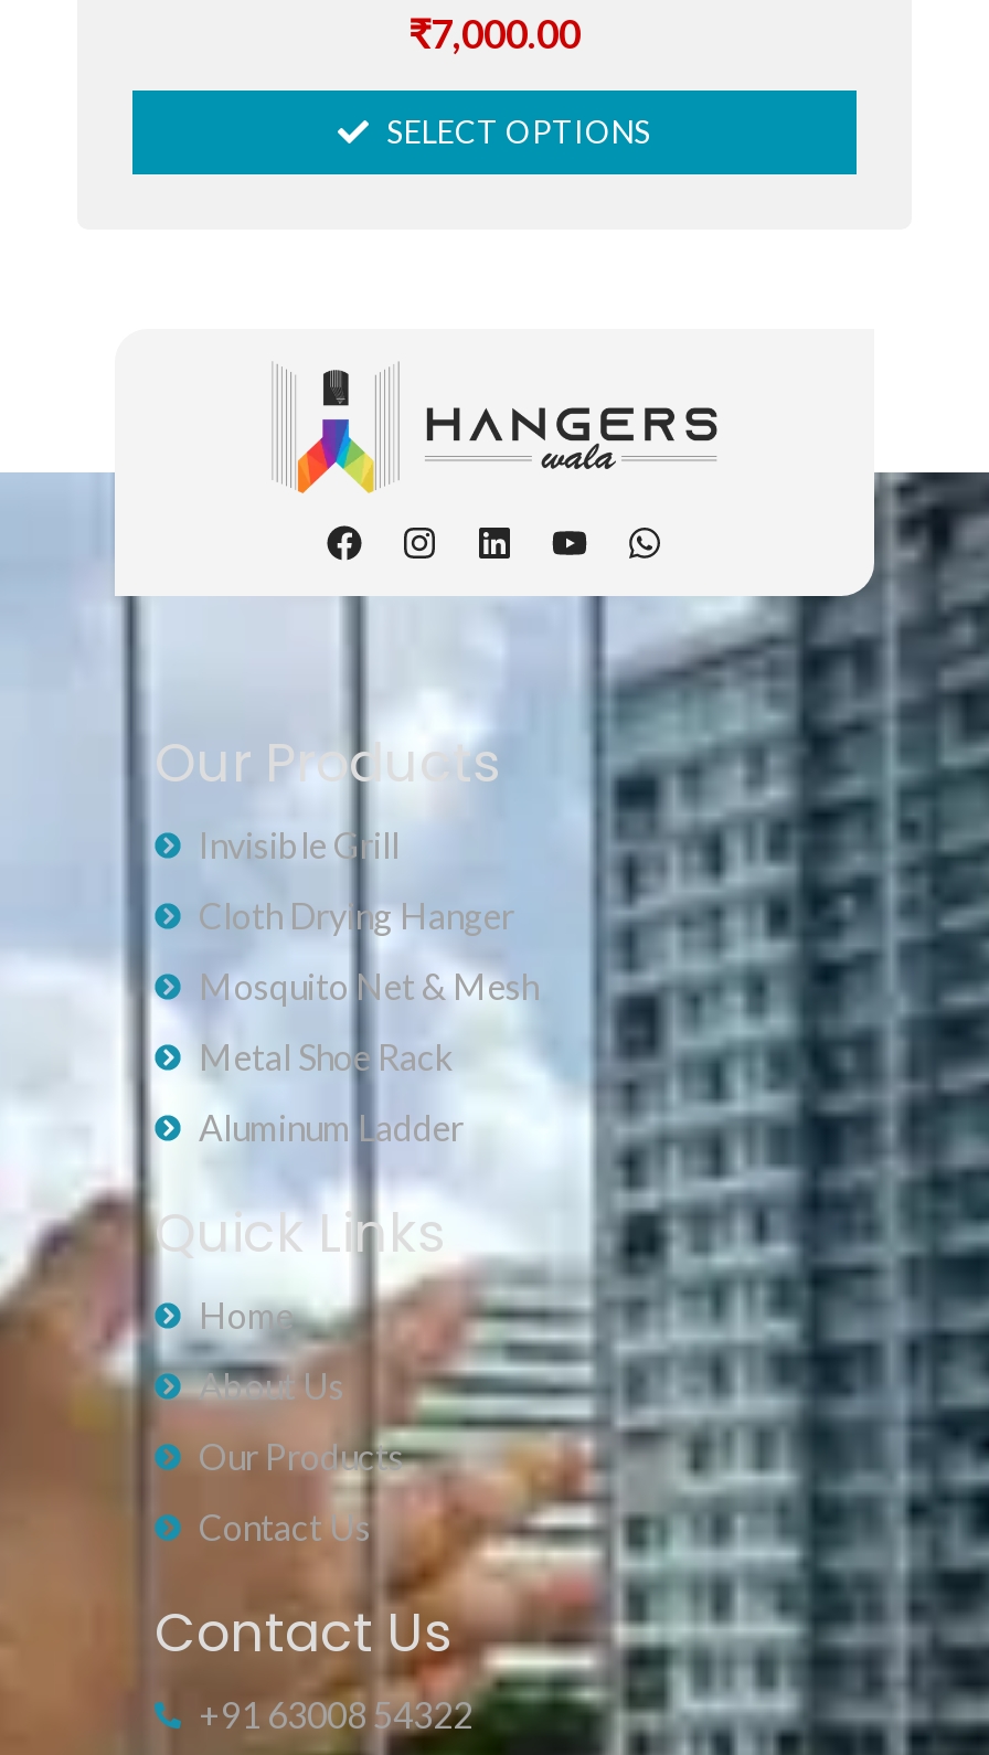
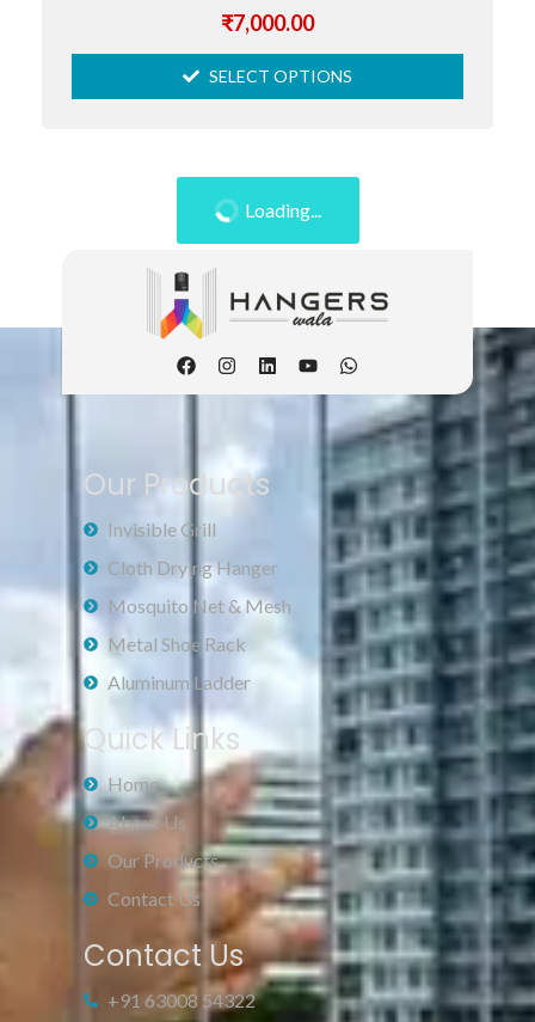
+ Loading...
